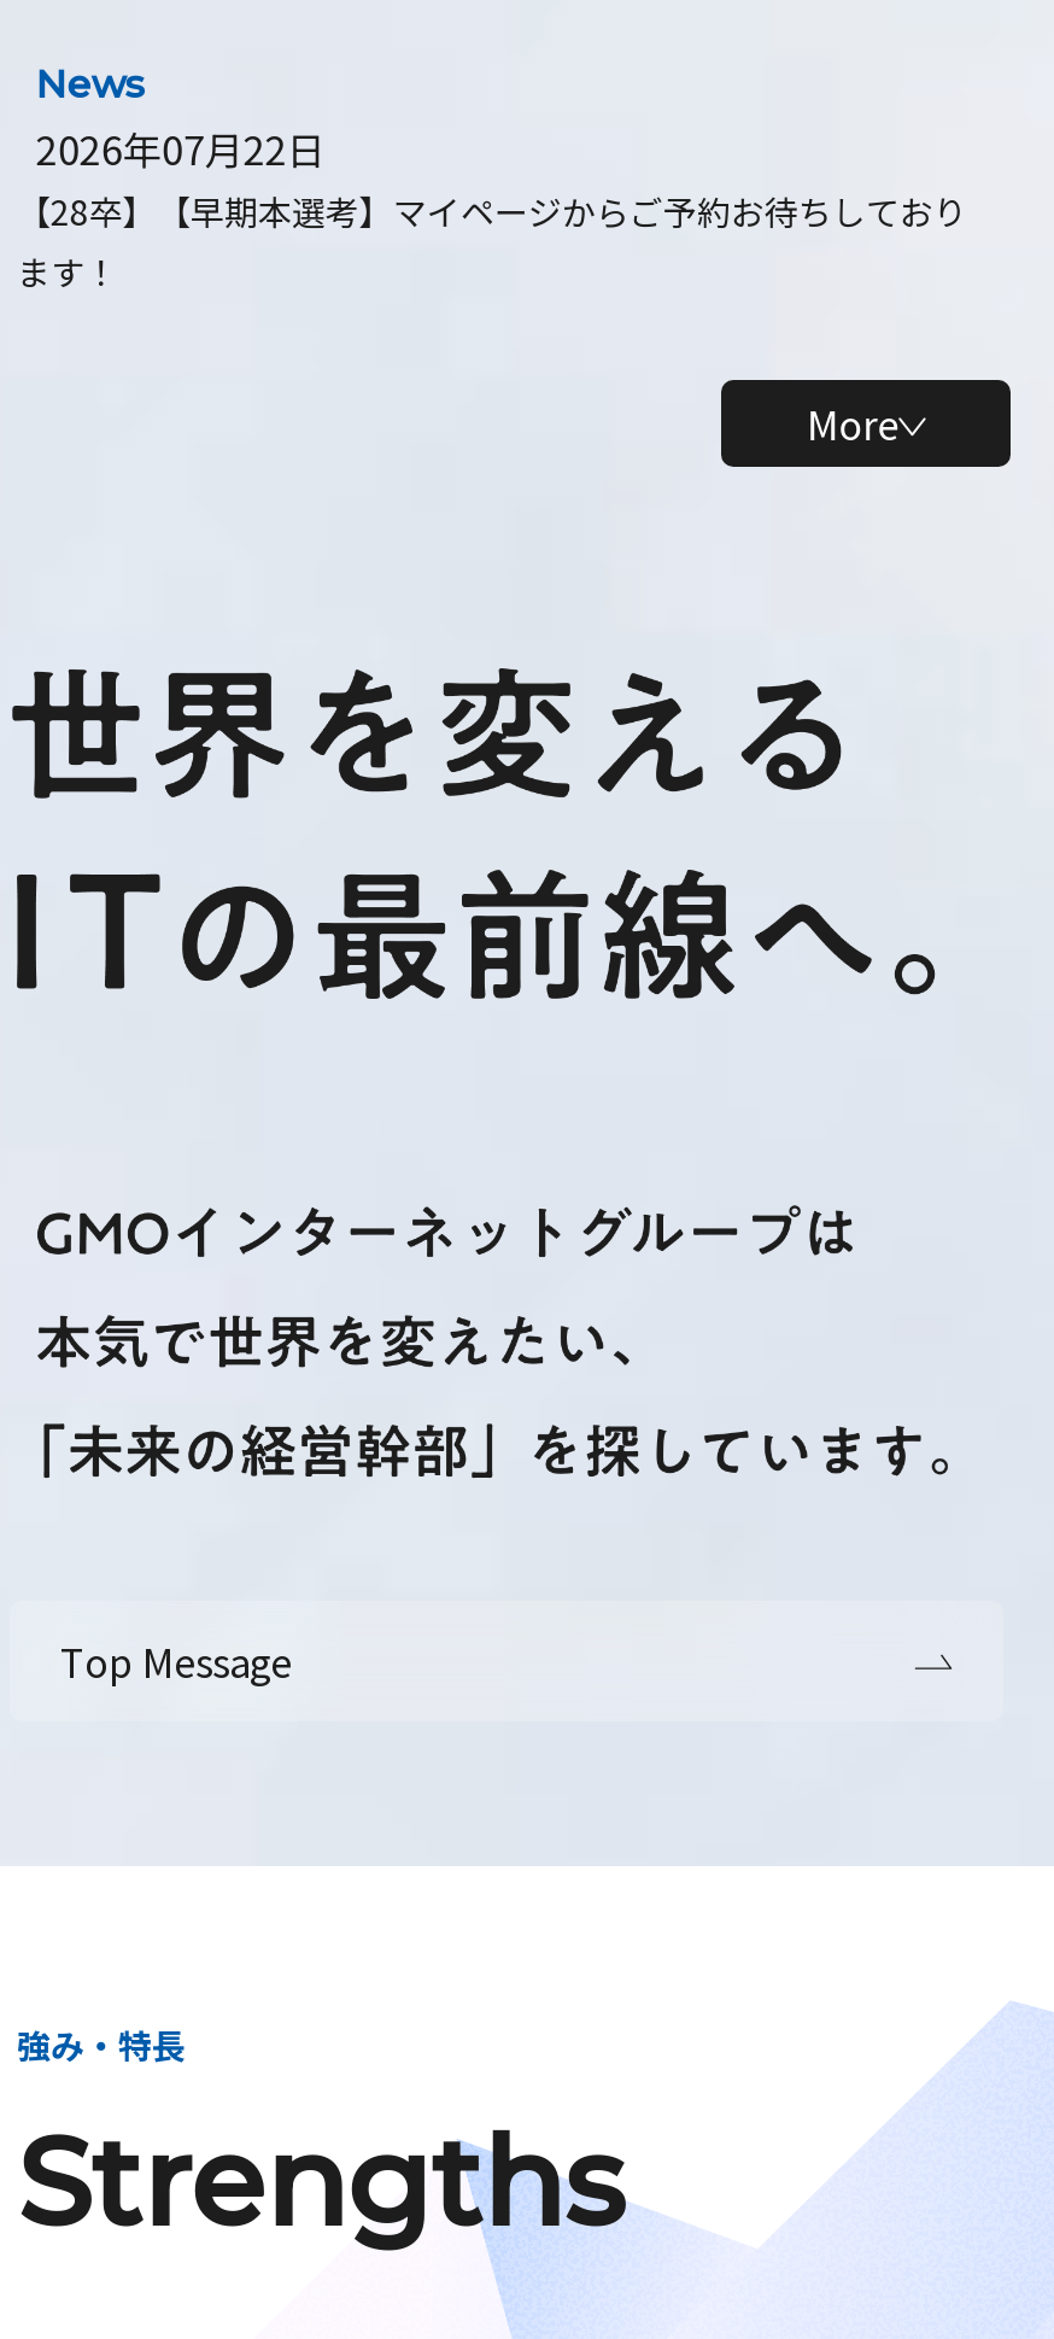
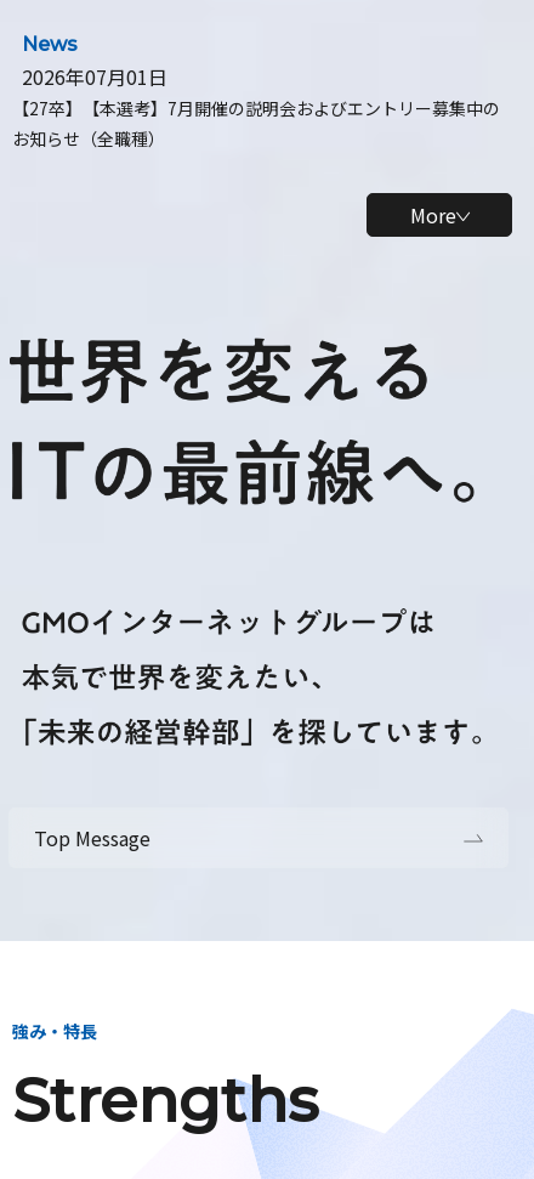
- 2026年07月22日
- 【28卒】【早期本選考】マイページからご予約お待ちしており
- ます！
+ 2026年07月01日
+ 【27卒】【本選考】7月開催の説明会およびエントリー募集中の
+ お知らせ（全職種）
